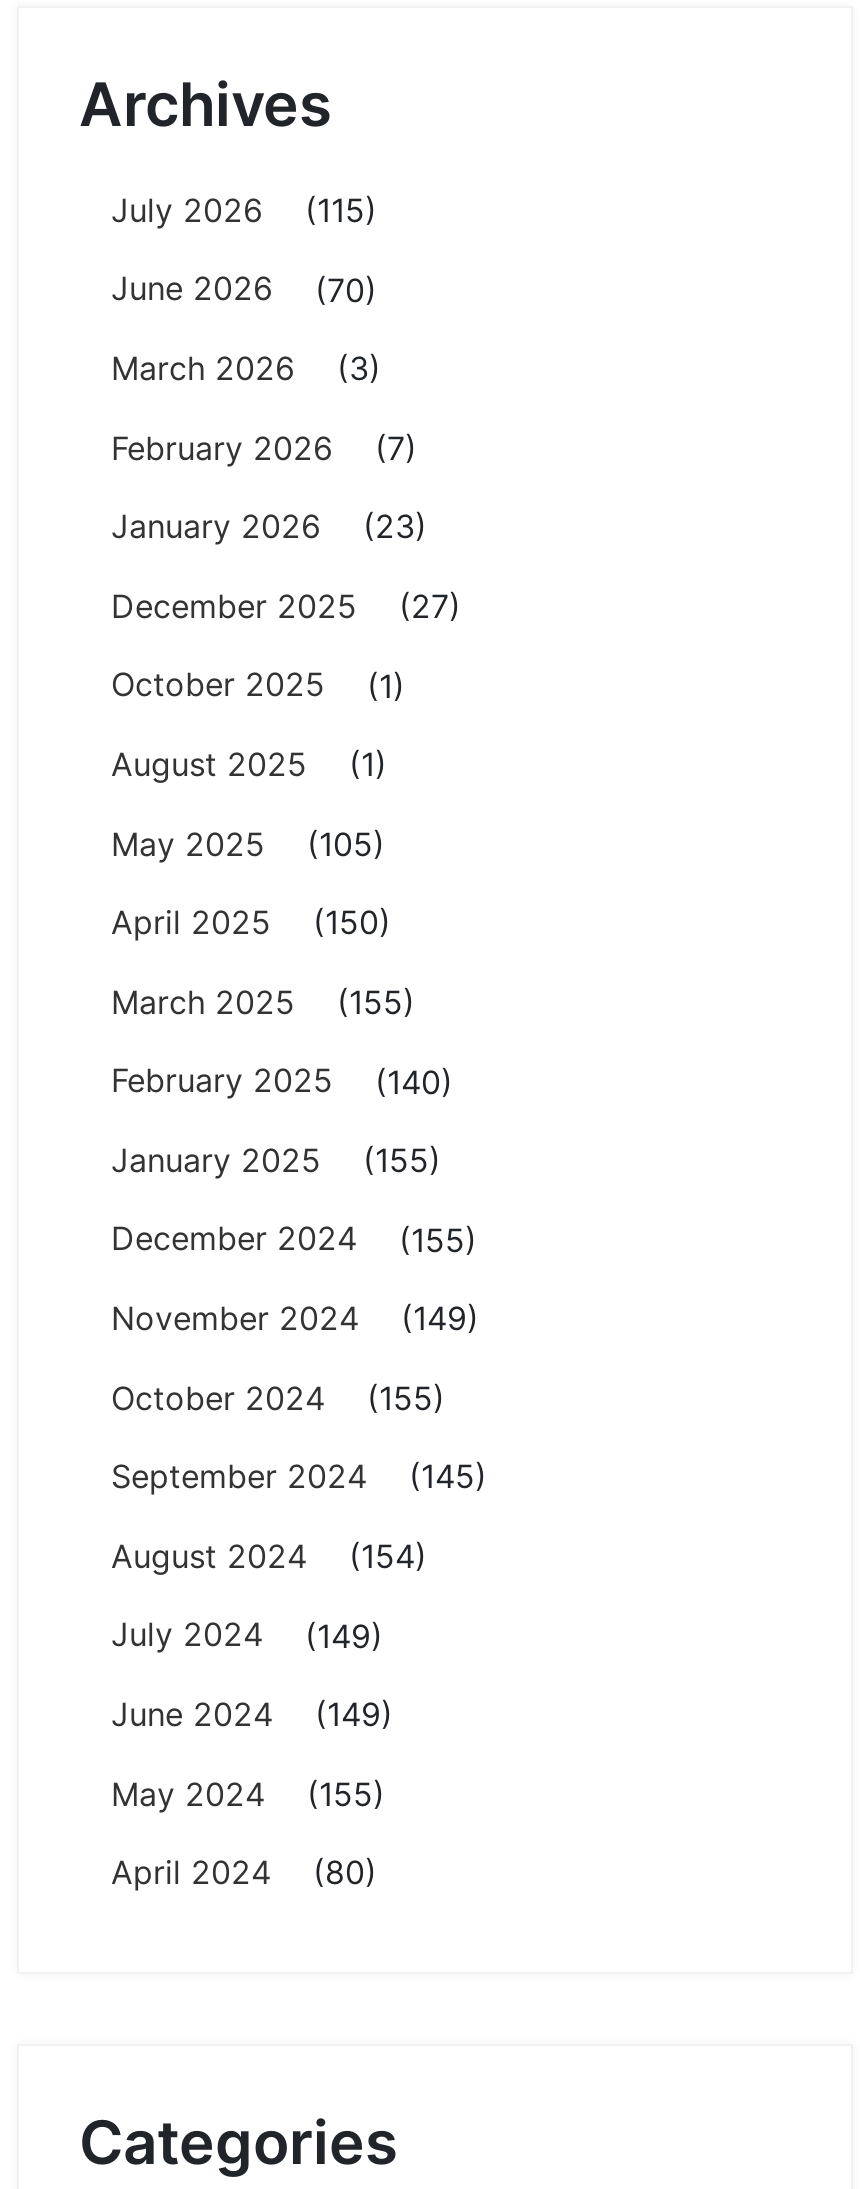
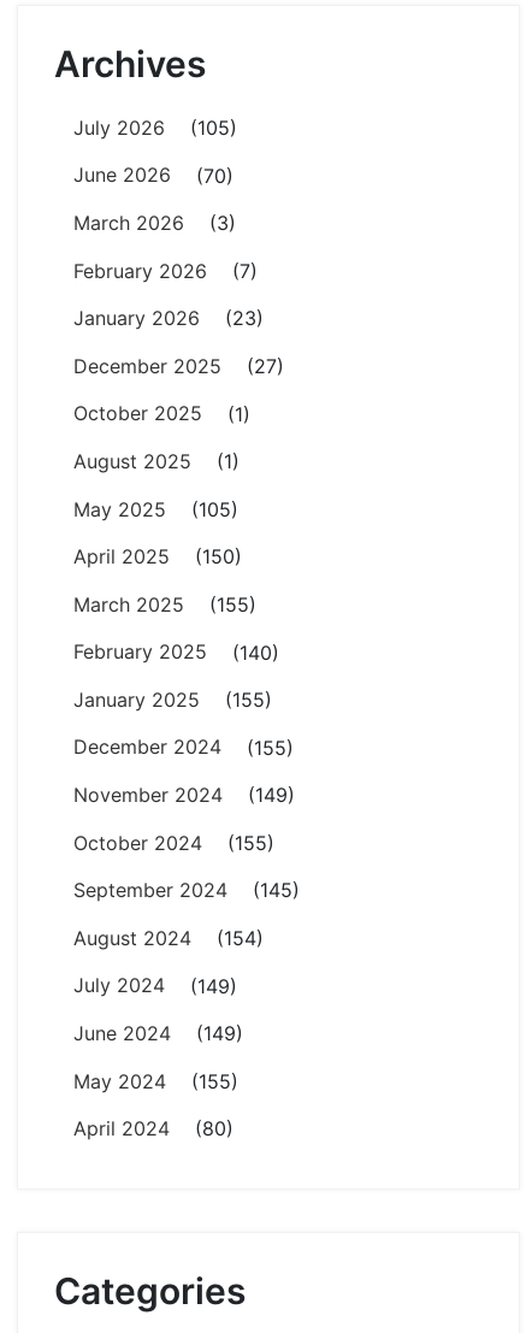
- July 2026 (115)
+ July 2026 (105)
